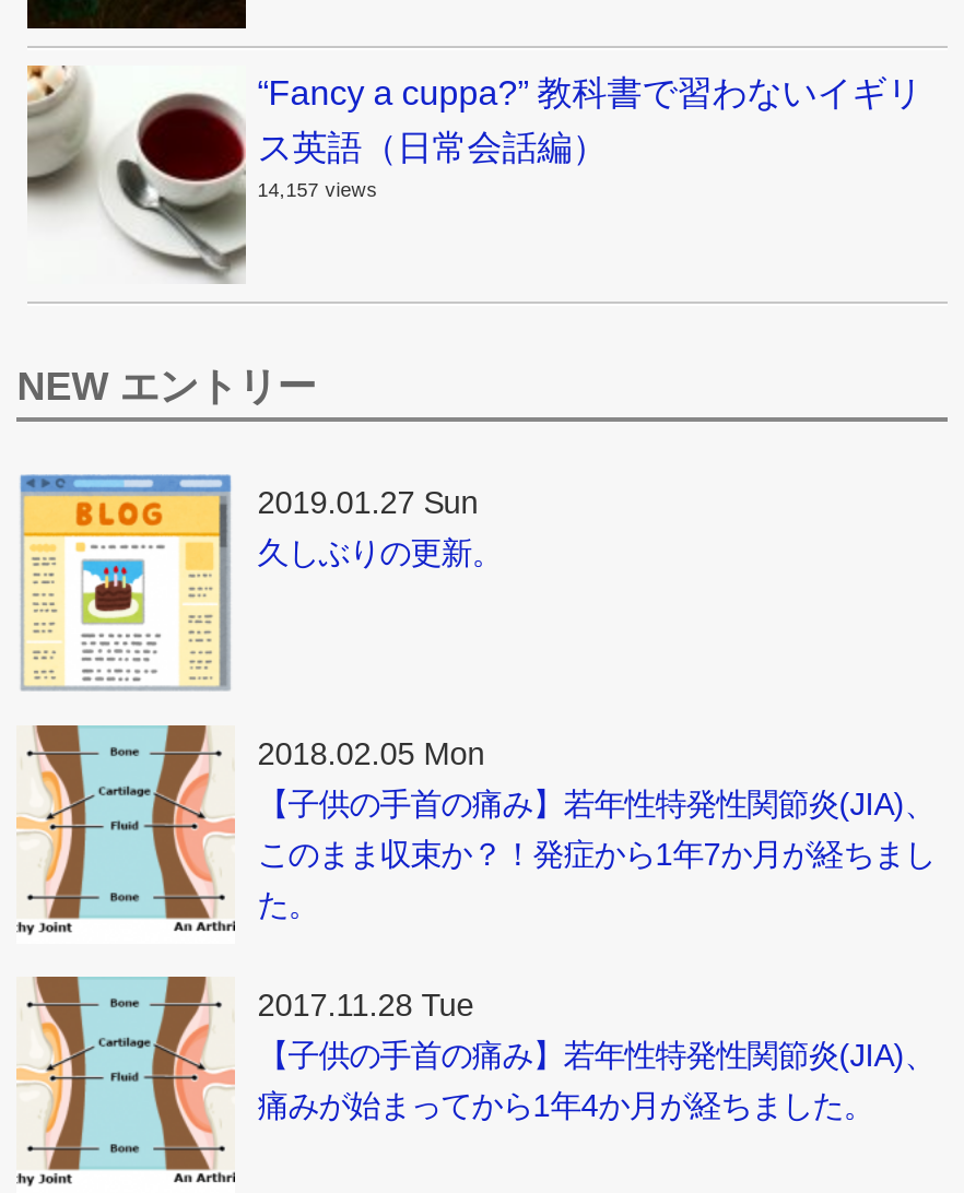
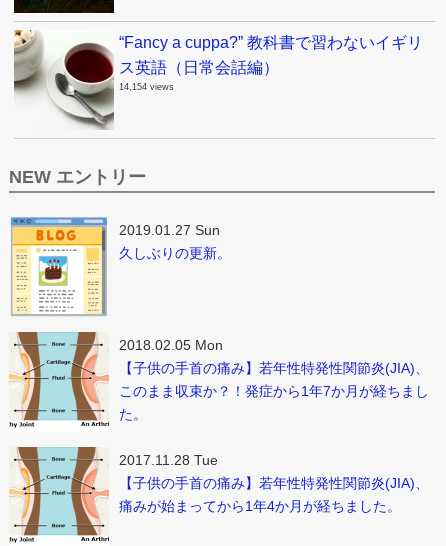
- 14,157 views
+ 14,154 views
